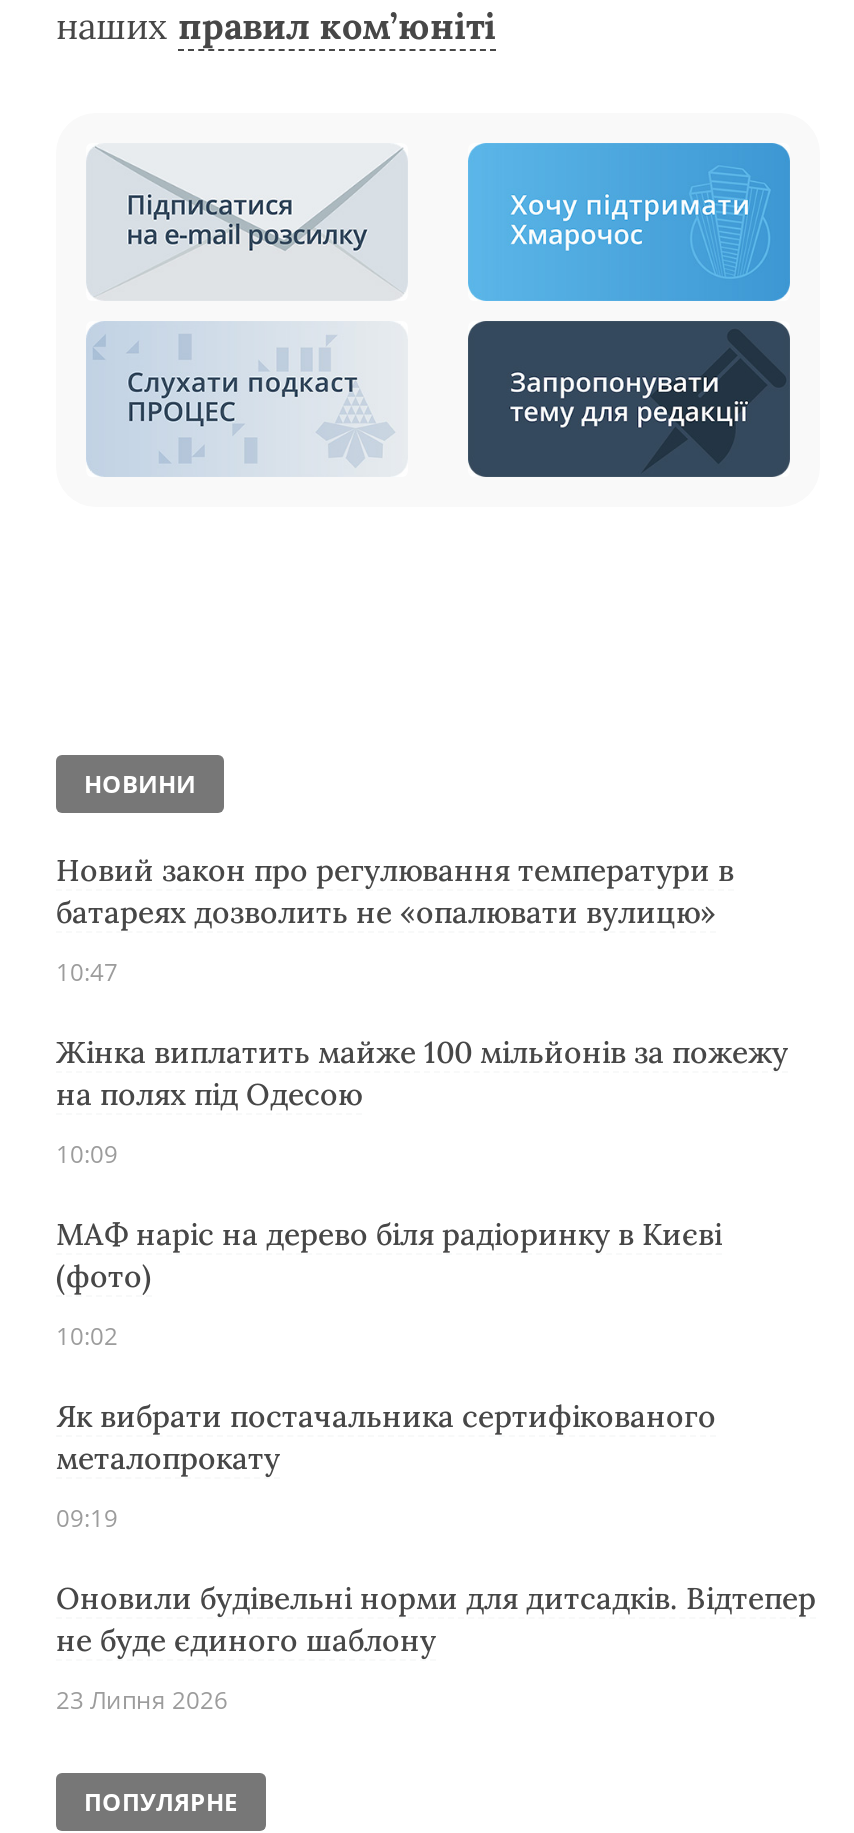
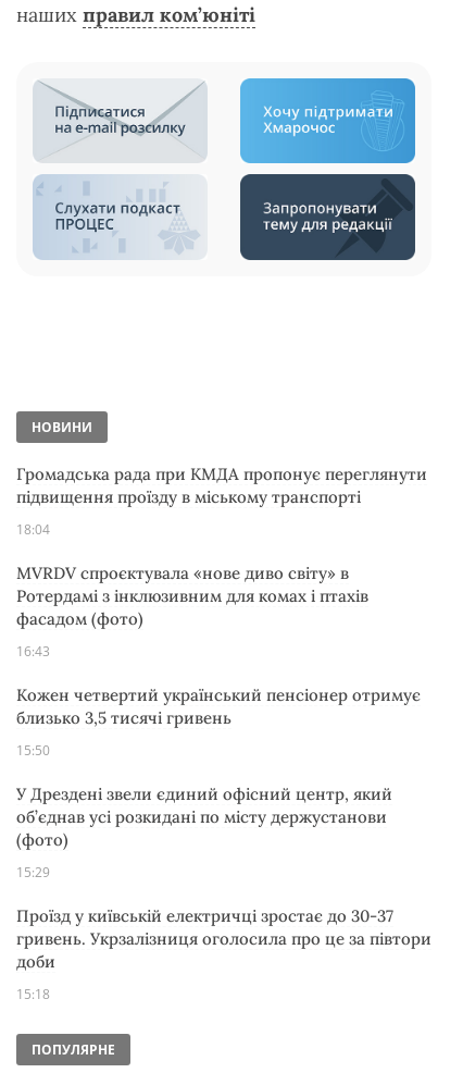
- Новий закон про регулювання температури в
- батареях дозволить не «опалювати вулицю»
- 10:47
- Жінка виплатить майже 100 мільйонів за пожежу
- на полях під Одесою
- 10:09
- МАФ наріс на дерево біля радіоринку в Києві
+ Громадська рада при КМДА пропонує переглянути
+ підвищення проїзду в міському транспорті
+ 18:04
+ MVRDV спроєктувала «нове диво світу» в
+ Ротердамі з інклюзивним для комах і птахів
+ фасадом (фото)
+ 16:43
+ Кожен четвертий український пенсіонер отримує
+ близько 3,5 тисячі гривень
+ 15:50
+ У Дрездені звели єдиний офісний центр, який
+ об’єднав усі розкидані по місту держустанови

moved down: (фото)

- 10:02
- Як вибрати постачальника сертифікованого
- металопрокату
- 09:19
- Оновили будівельні норми для дитсадків. Відтепер
- не буде єдиного шаблону
- 23 Липня 2026
+ 15:29
+ Проїзд у київській електричці зростає до 30-37
+ гривень. Укрзалізниця оголосила про це за півтори
+ доби
+ 15:18
